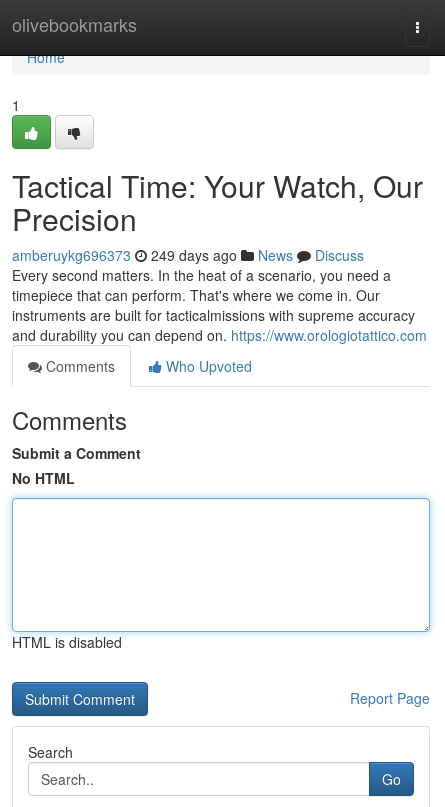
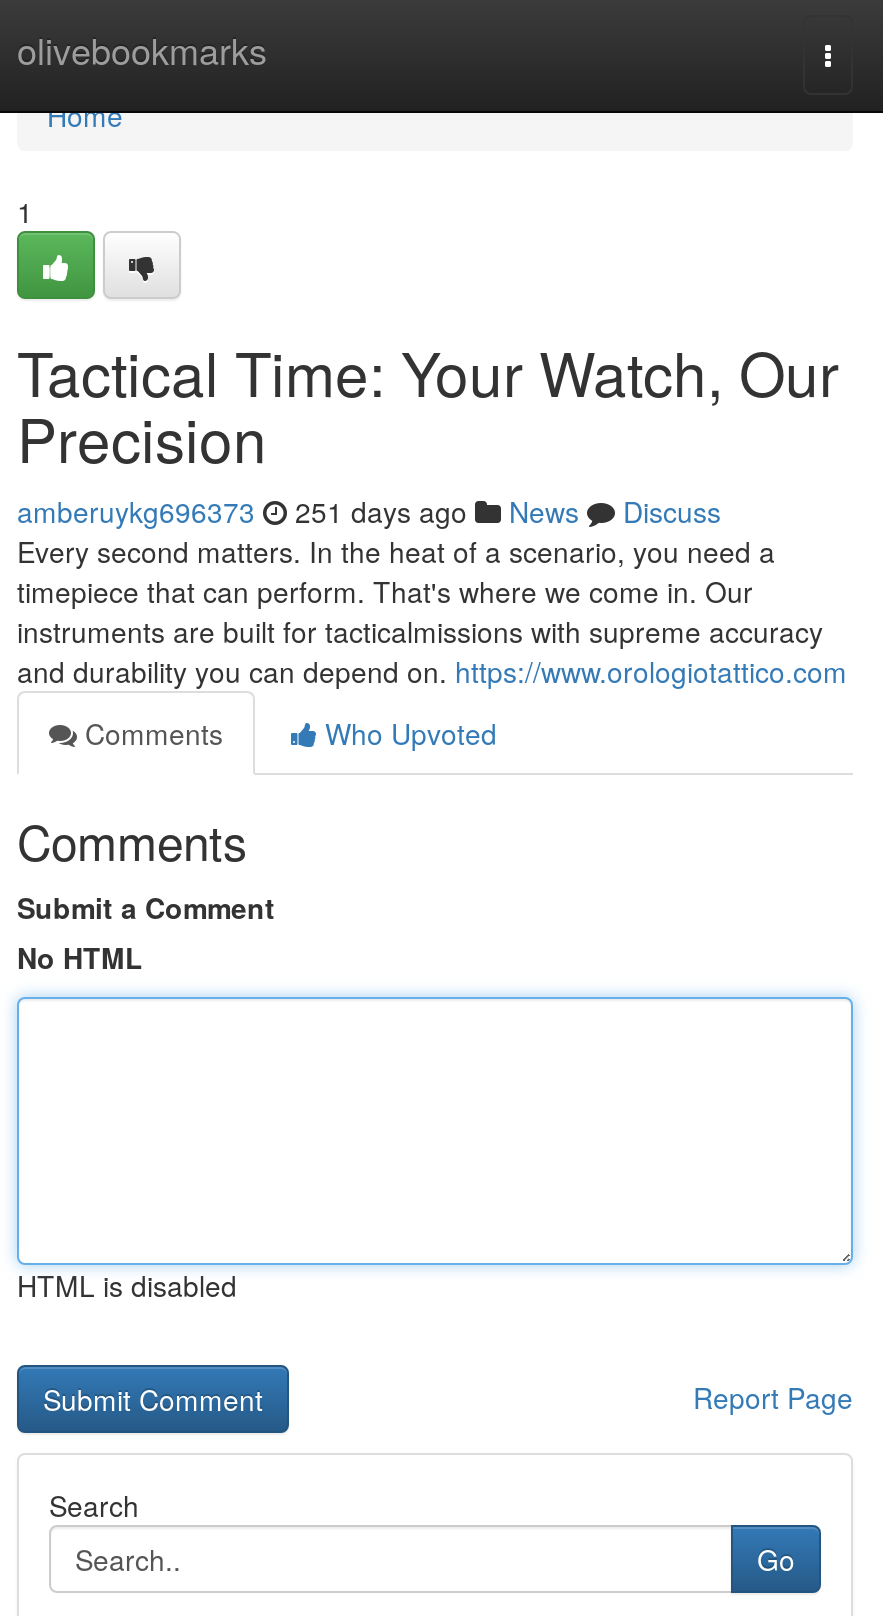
- amberuykg696373 249 days ago News Discuss
+ amberuykg696373 251 days ago News Discuss
